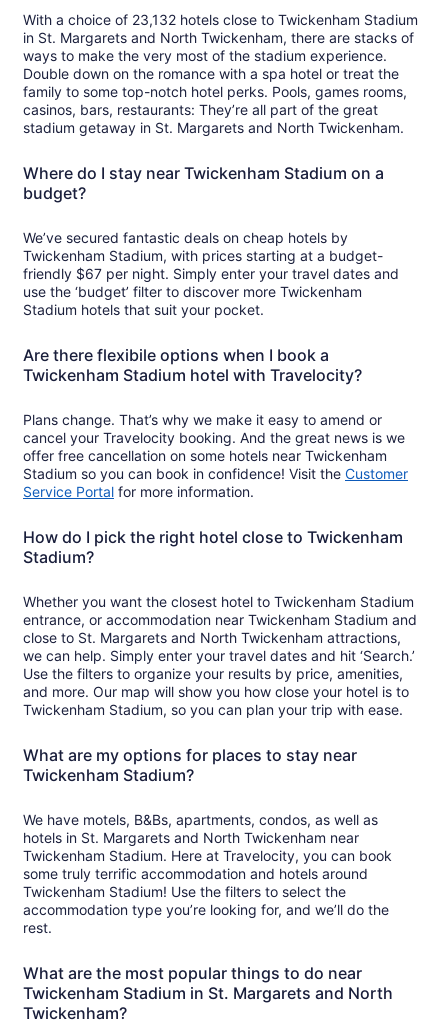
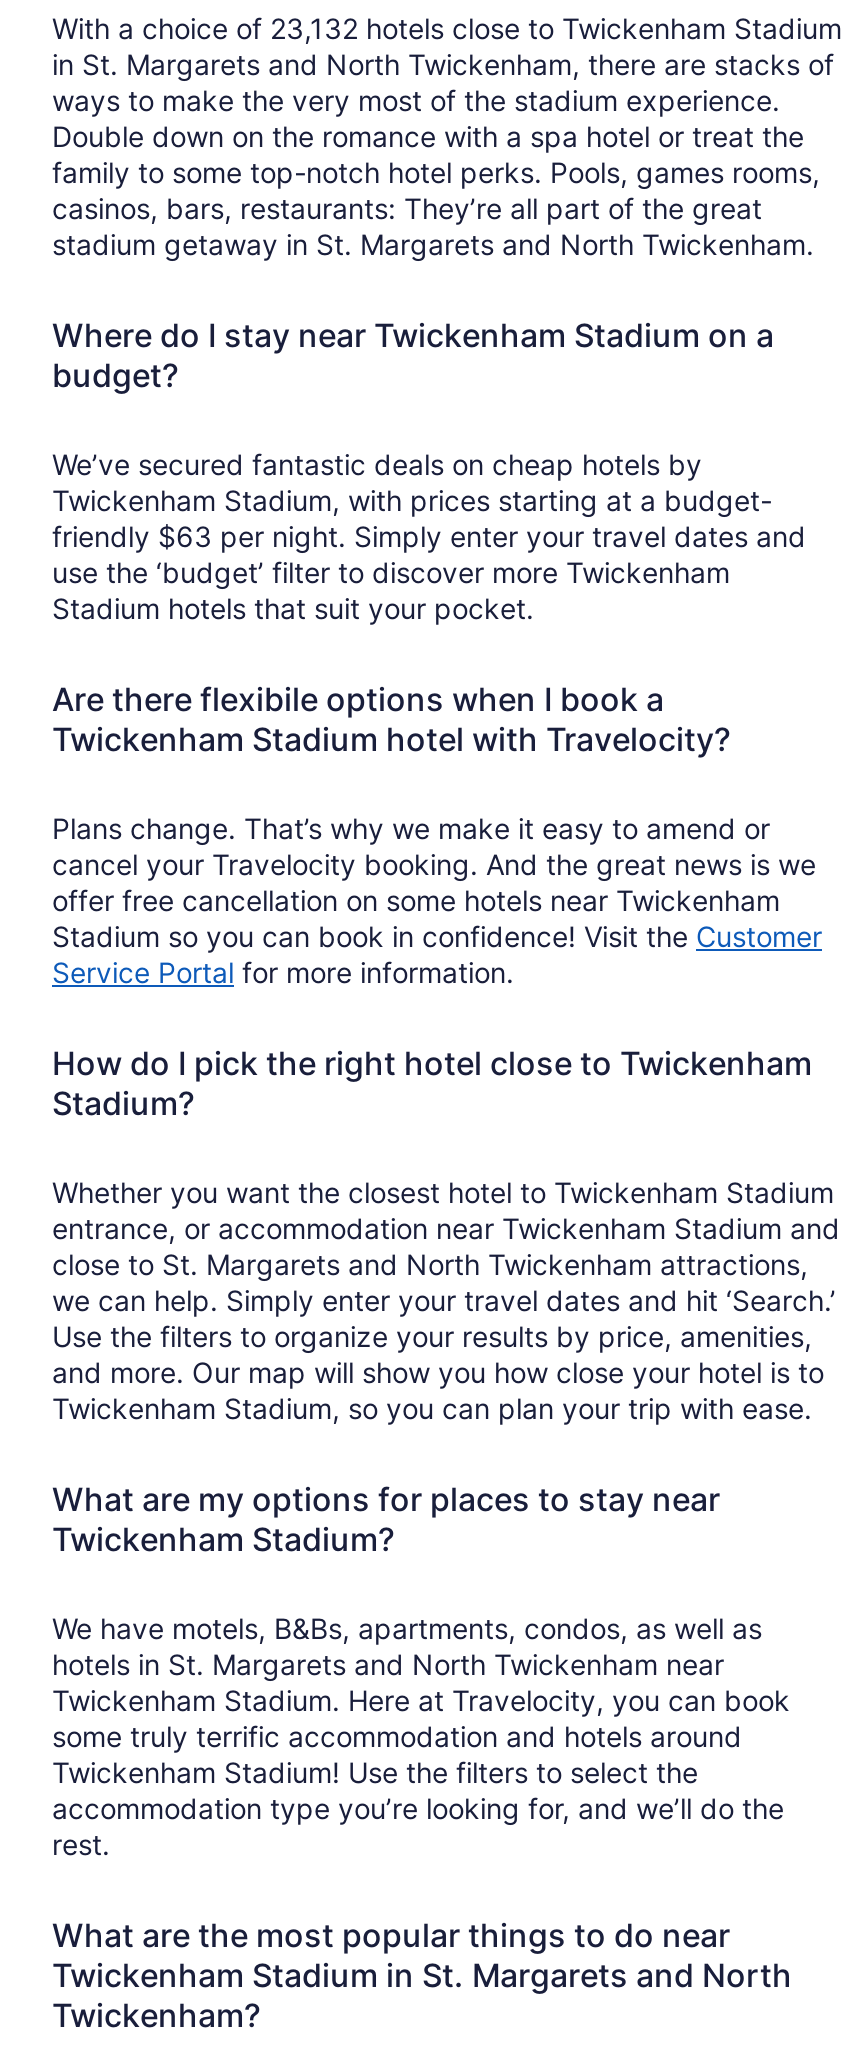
- friendly $67 per night. Simply enter your travel dates and
+ friendly $63 per night. Simply enter your travel dates and
